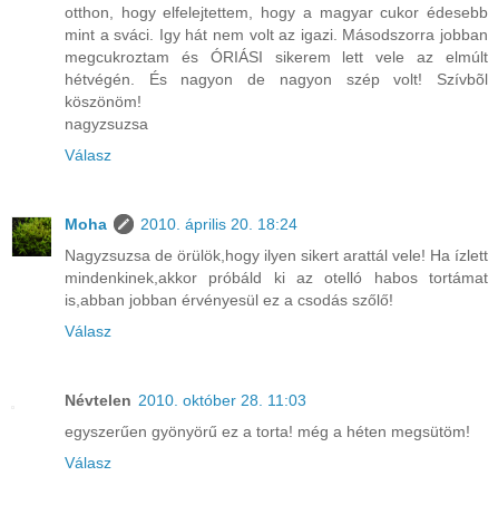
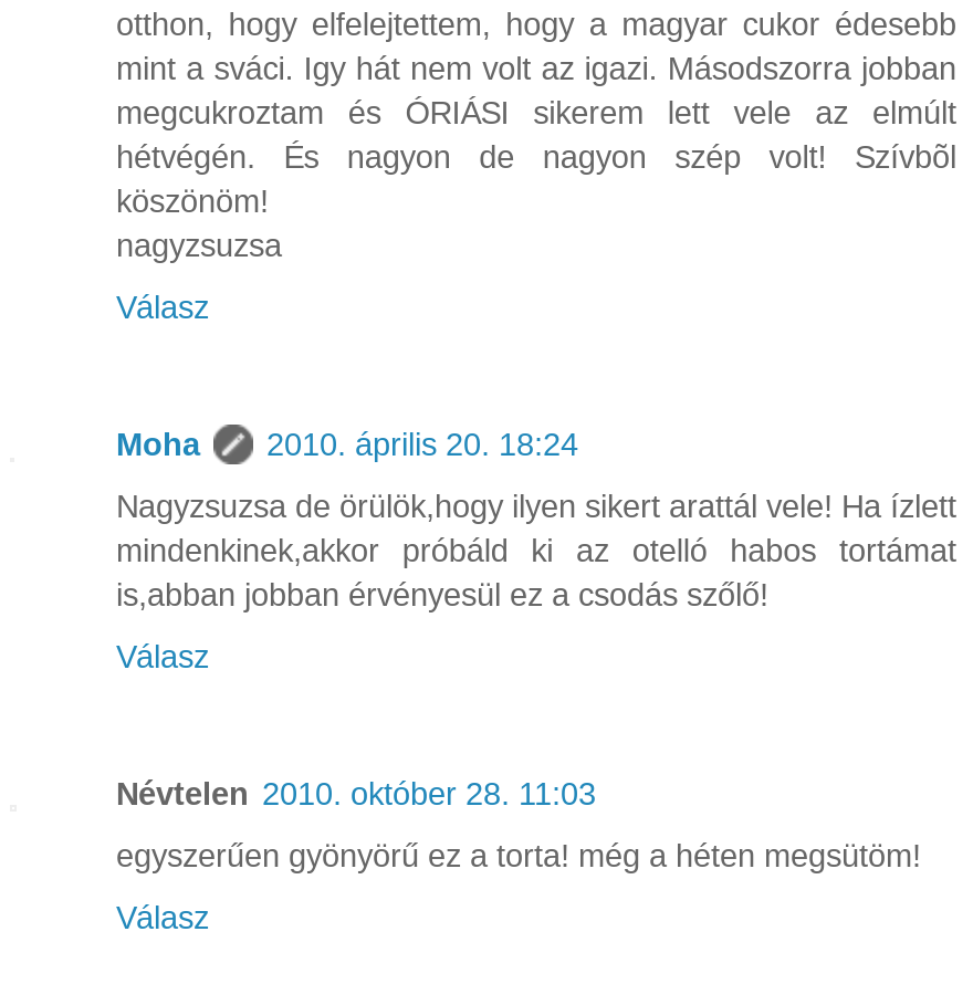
- [image]
